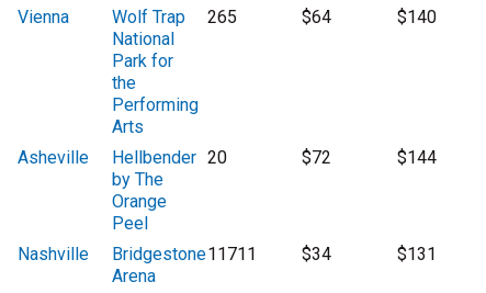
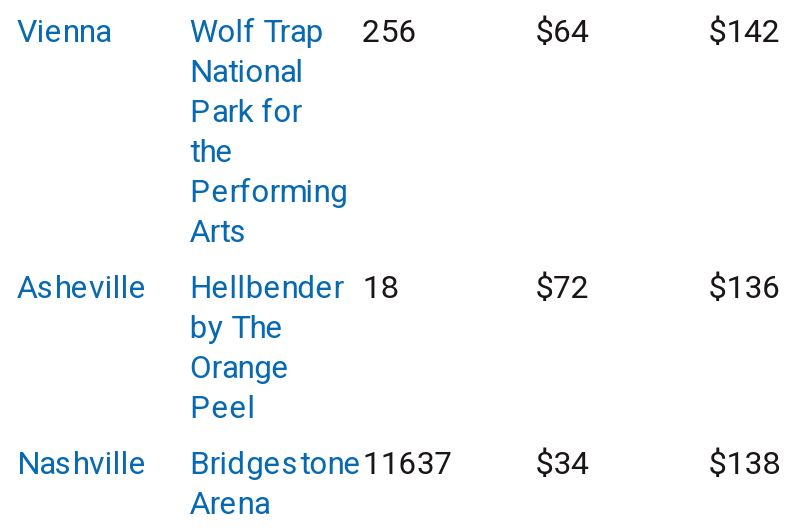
- Wolf Trap 265
+ Wolf Trap 256

- $140
+ $142

- Asheville Hellbender 20
+ Asheville Hellbender 18

- $144
+ $136

- Nashville Bridgestone 11711
+ Nashville Bridgestone 11637

- $131
+ $138
